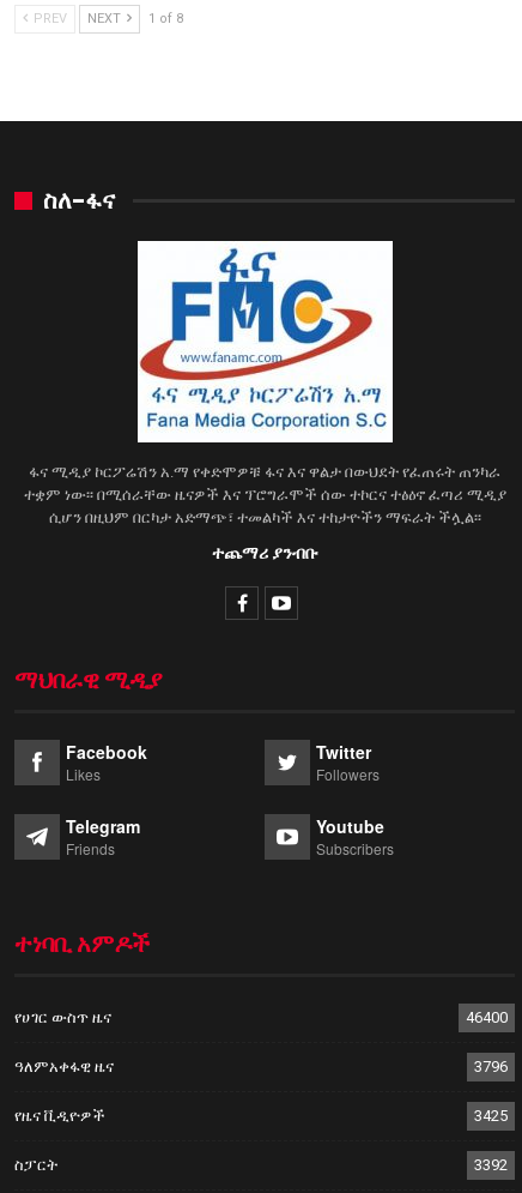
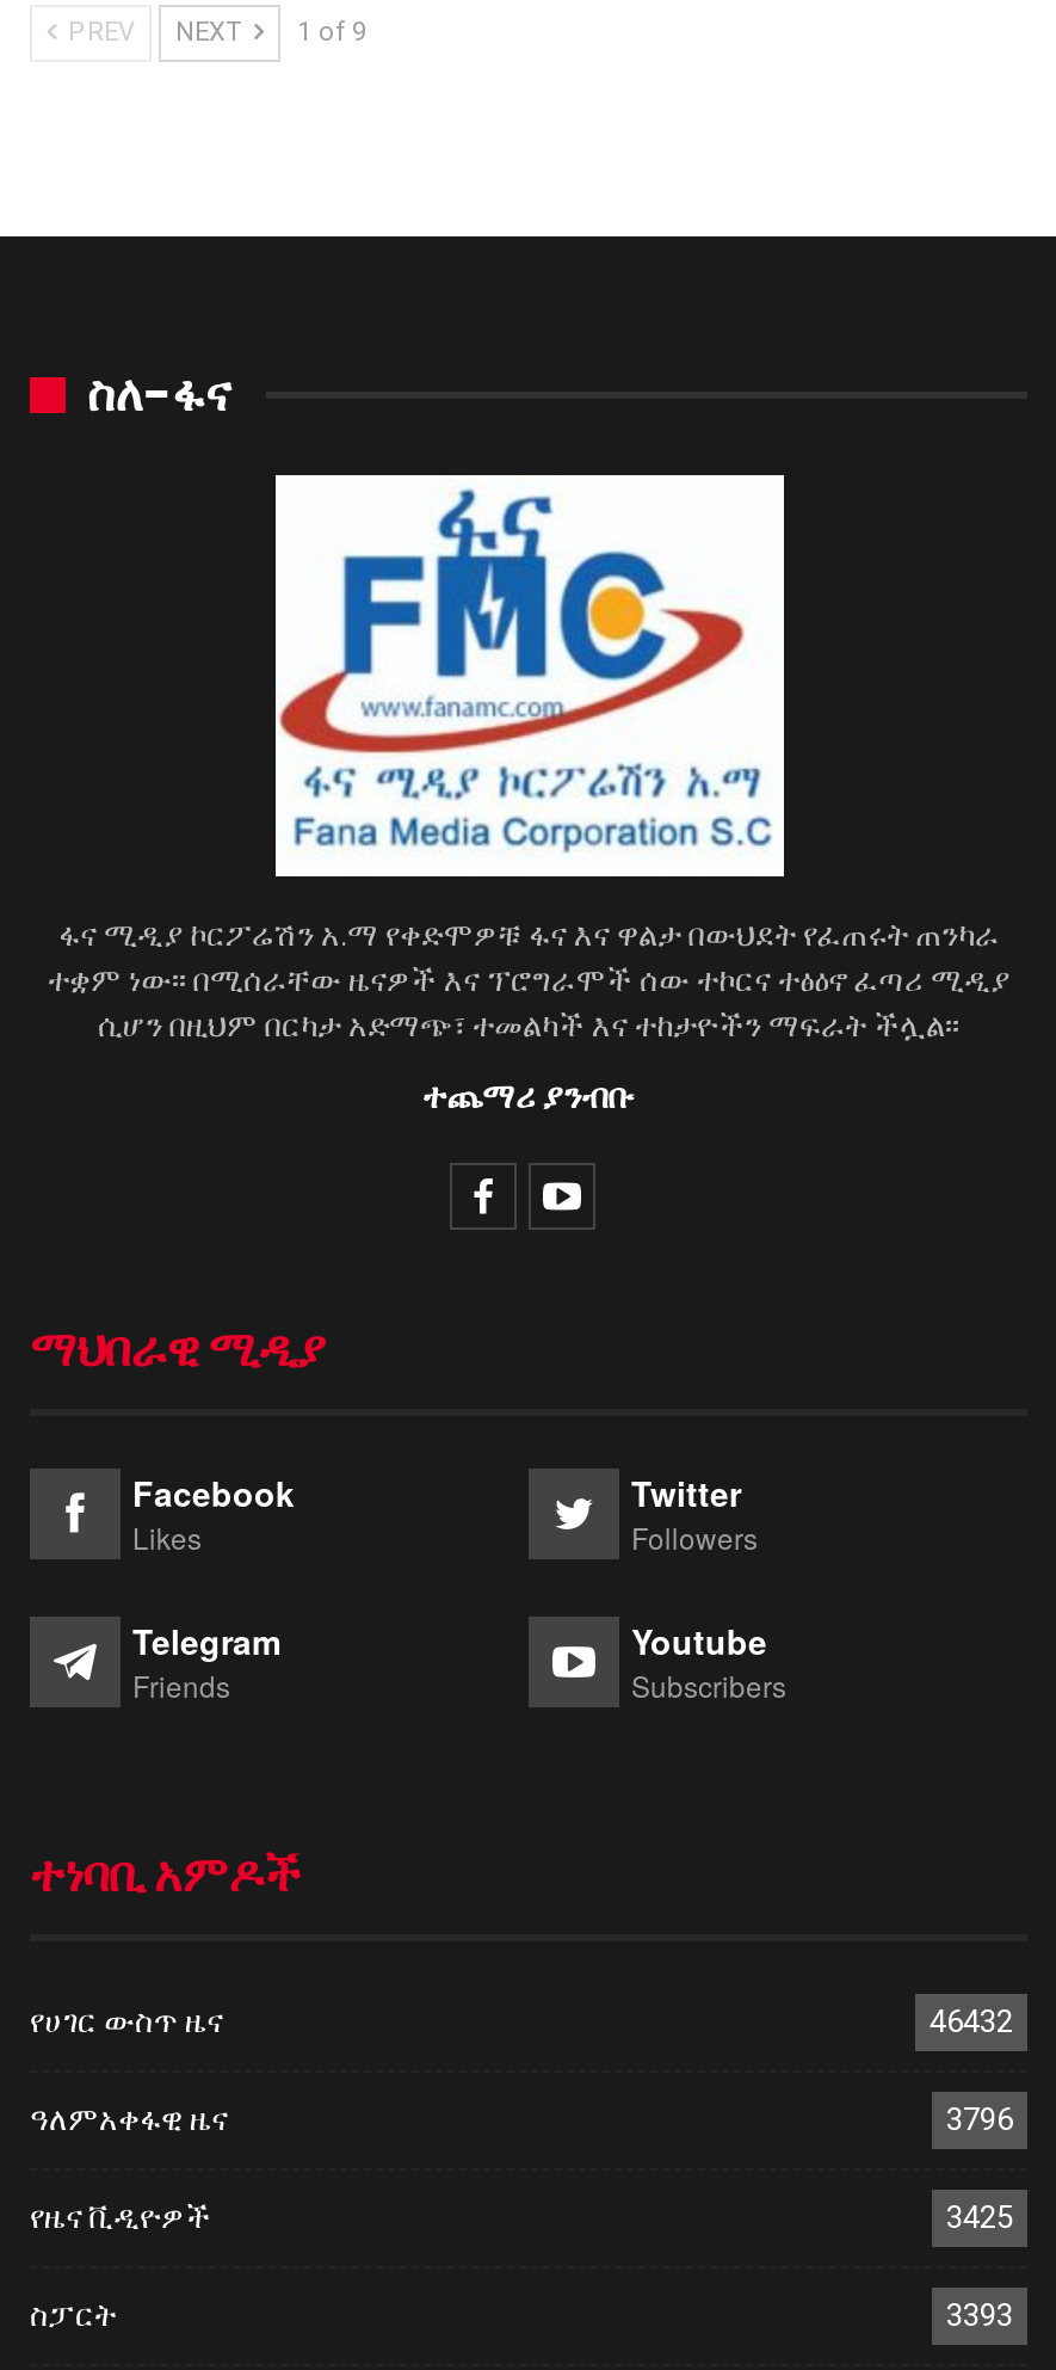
- PREV NEXT 1 of 8
+ PREV NEXT 1 of 9

- 46400
+ 46432

- 3392
+ 3393
